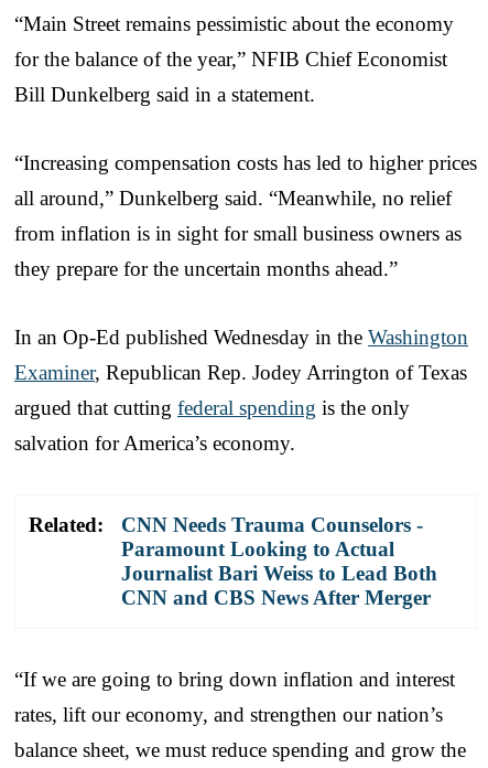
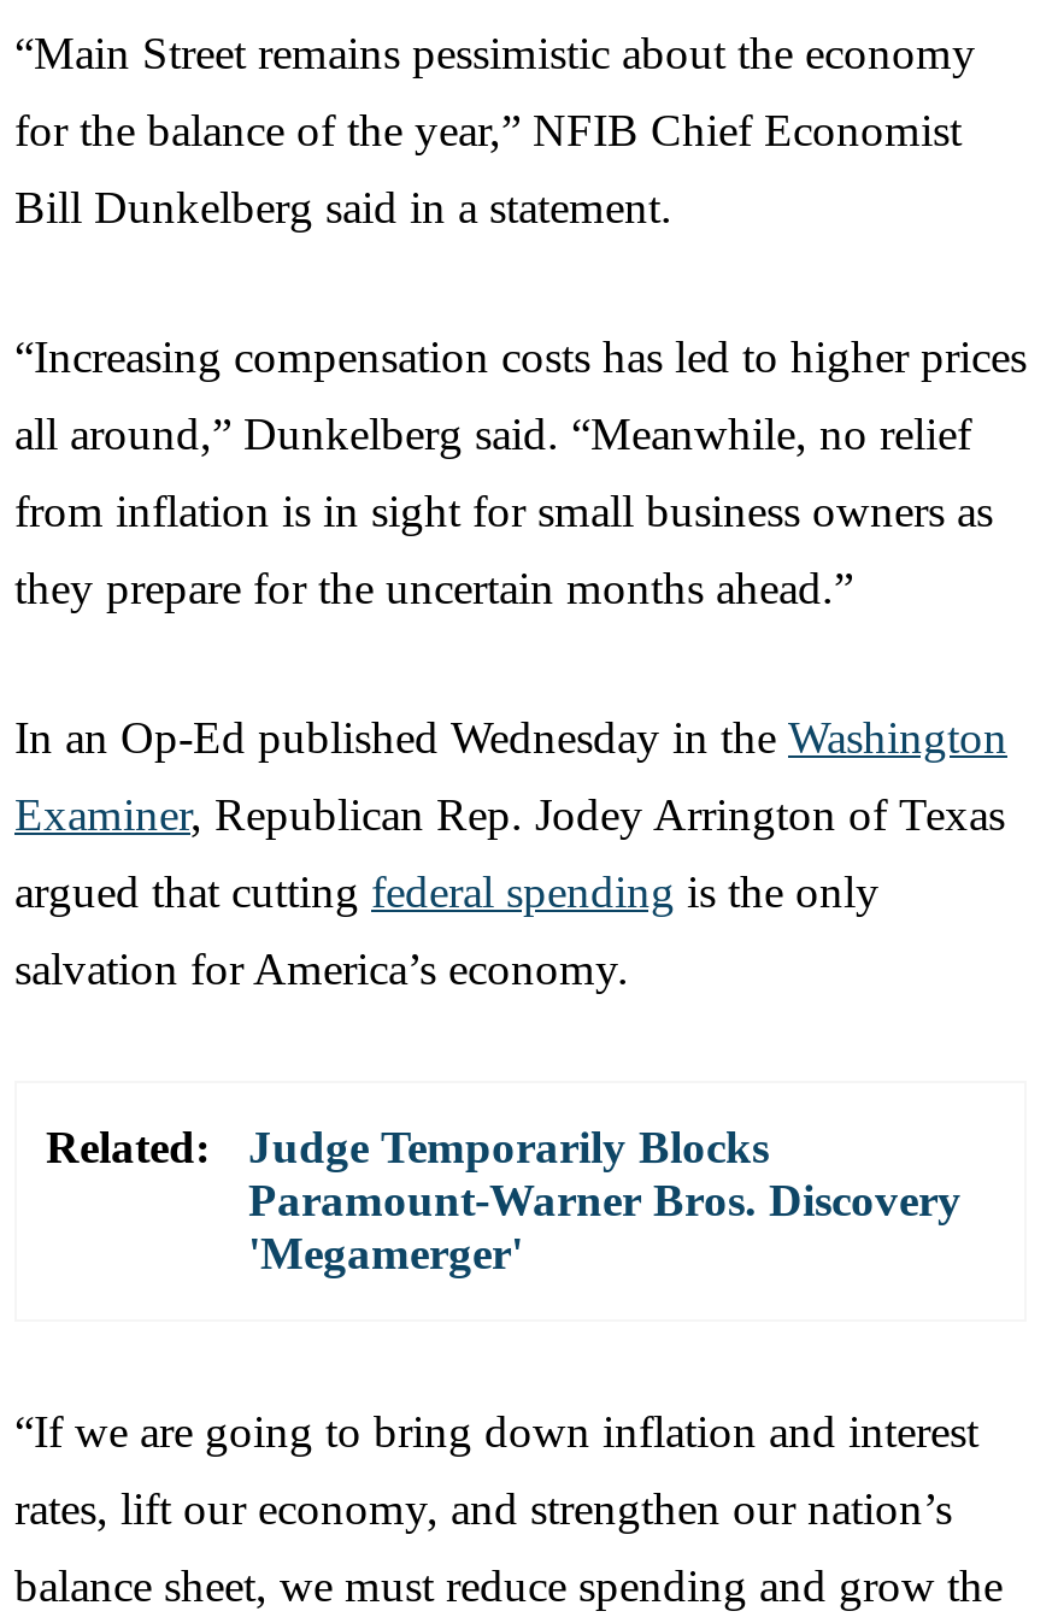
- CNN Needs Trauma Counselors -
- Paramount Looking to Actual
- Journalist Bari Weiss to Lead Both
- CNN and CBS News After Merger
+ Judge Temporarily Blocks
+ Paramount-Warner Bros. Discovery
+ 'Megamerger'
